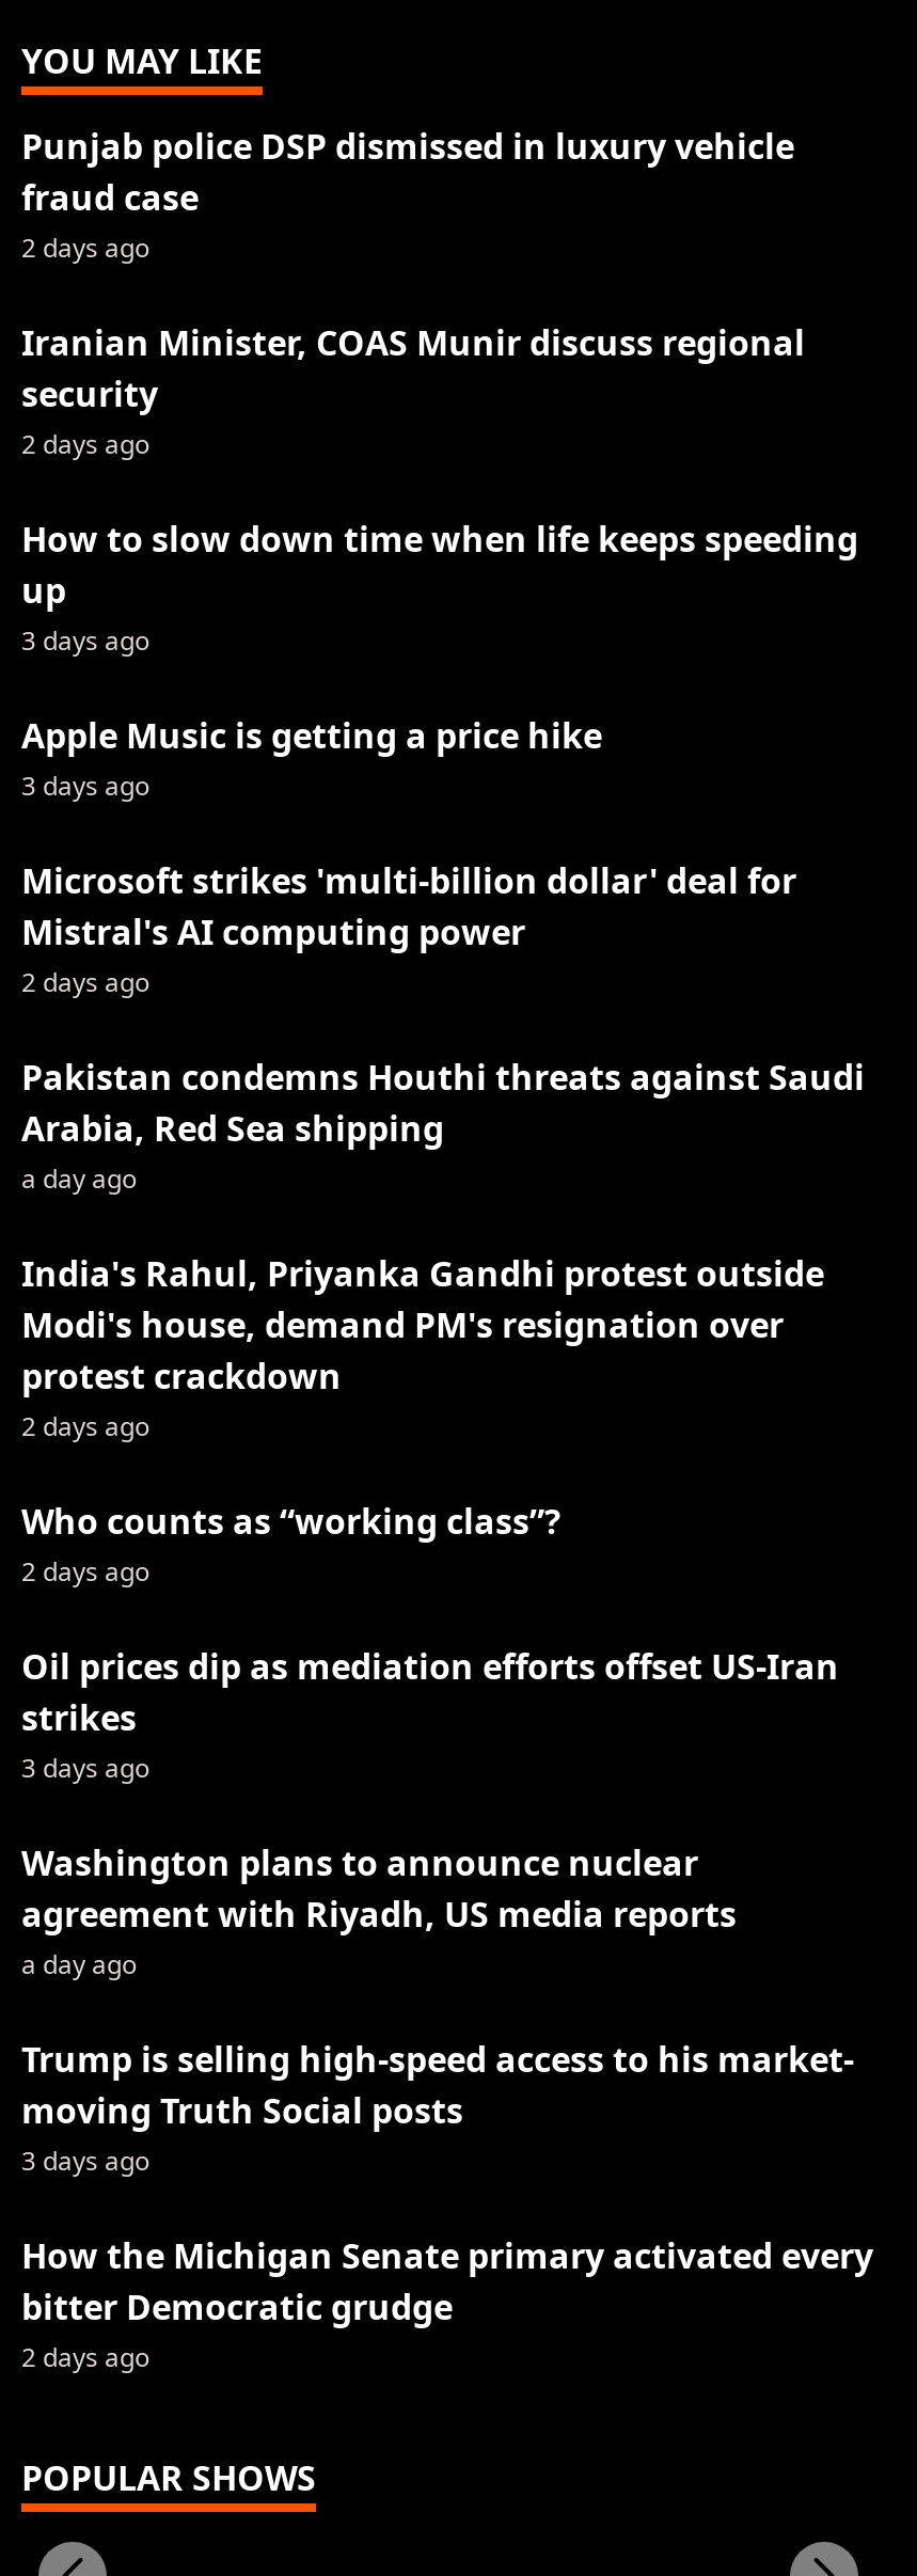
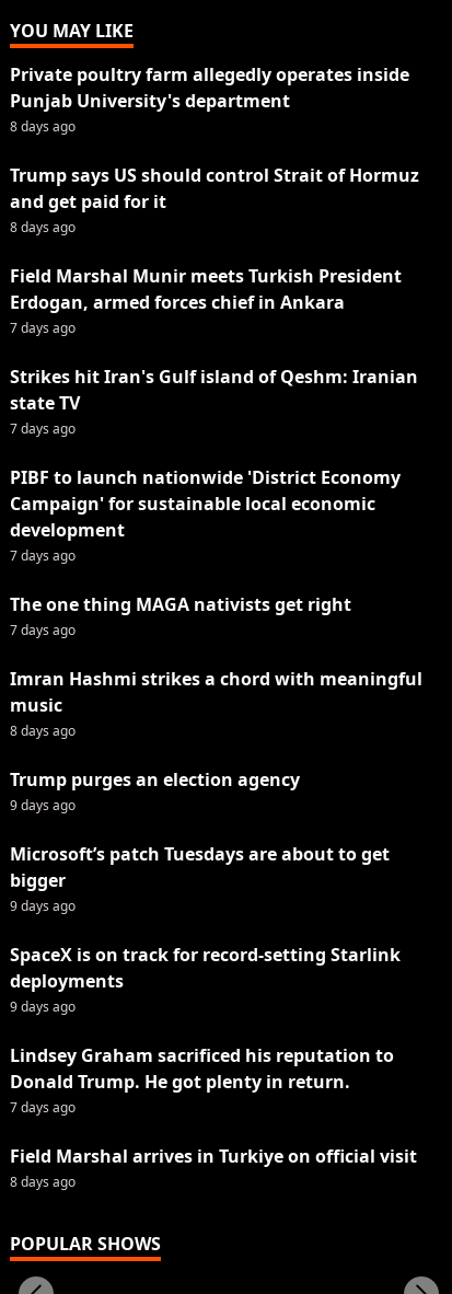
- Punjab police DSP dismissed in luxury vehicle
- fraud case
- 2 days ago
+ Private poultry farm allegedly operates inside
+ Punjab University's department
+ 8 days ago

- Iranian Minister, COAS Munir discuss regional
- security
- 2 days ago
+ Trump says US should control Strait of Hormuz
+ and get paid for it
+ 8 days ago

- How to slow down time when life keeps speeding
- up
- 3 days ago
+ Field Marshal Munir meets Turkish President
+ Erdogan, armed forces chief in Ankara
+ 7 days ago

- Apple Music is getting a price hike
- 3 days ago
+ Strikes hit Iran's Gulf island of Qeshm: Iranian
+ state TV
+ 7 days ago

- Microsoft strikes 'multi-billion dollar' deal for
- Mistral's AI computing power
- 2 days ago
+ PIBF to launch nationwide 'District Economy
+ Campaign' for sustainable local economic
+ development
+ 7 days ago

- Pakistan condemns Houthi threats against Saudi
- Arabia, Red Sea shipping
- a day ago
+ The one thing MAGA nativists get right
+ 7 days ago

- India's Rahul, Priyanka Gandhi protest outside
- Modi's house, demand PM's resignation over
- protest crackdown
- 2 days ago
+ Imran Hashmi strikes a chord with meaningful
+ music
+ 8 days ago

- Who counts as “working class”?
- 2 days ago
+ Trump purges an election agency
+ 9 days ago

- Oil prices dip as mediation efforts offset US-Iran
- strikes
- 3 days ago
+ Microsoft’s patch Tuesdays are about to get
+ bigger
+ 9 days ago

- Washington plans to announce nuclear
- agreement with Riyadh, US media reports
- a day ago
+ SpaceX is on track for record-setting Starlink
+ deployments
+ 9 days ago

- Trump is selling high-speed access to his market-
- moving Truth Social posts
- 3 days ago
+ Lindsey Graham sacrificed his reputation to
+ Donald Trump. He got plenty in return.
+ 7 days ago

- How the Michigan Senate primary activated every
- bitter Democratic grudge
- 2 days ago
+ Field Marshal arrives in Turkiye on official visit
+ 8 days ago
